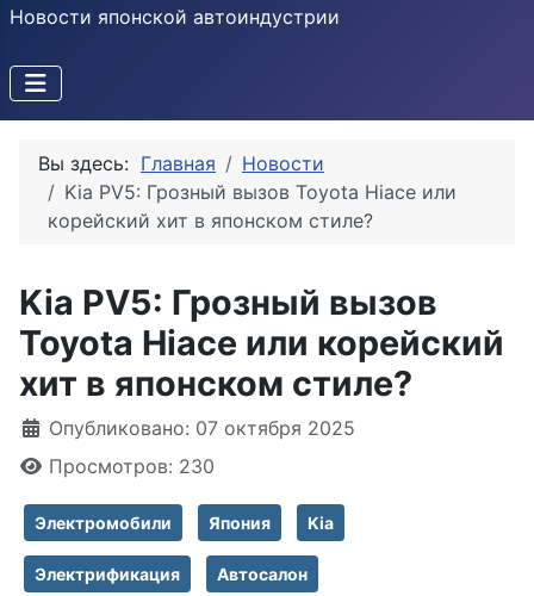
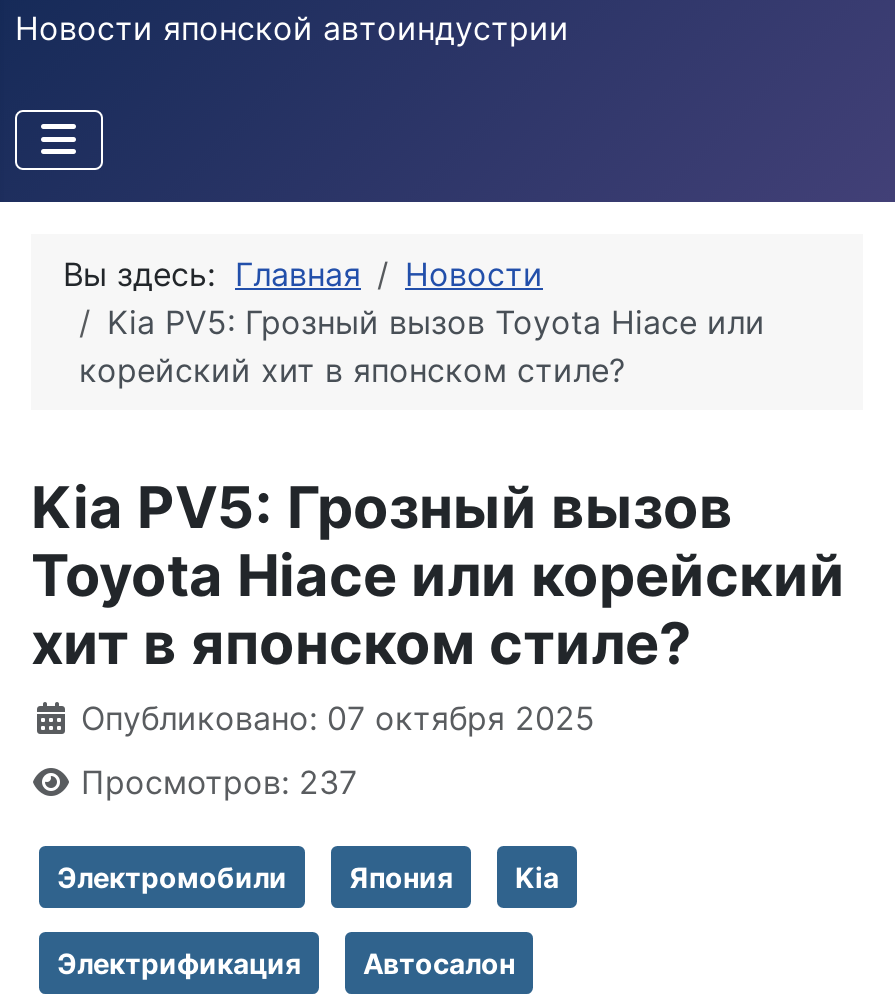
- Просмотров: 230
+ Просмотров: 237
